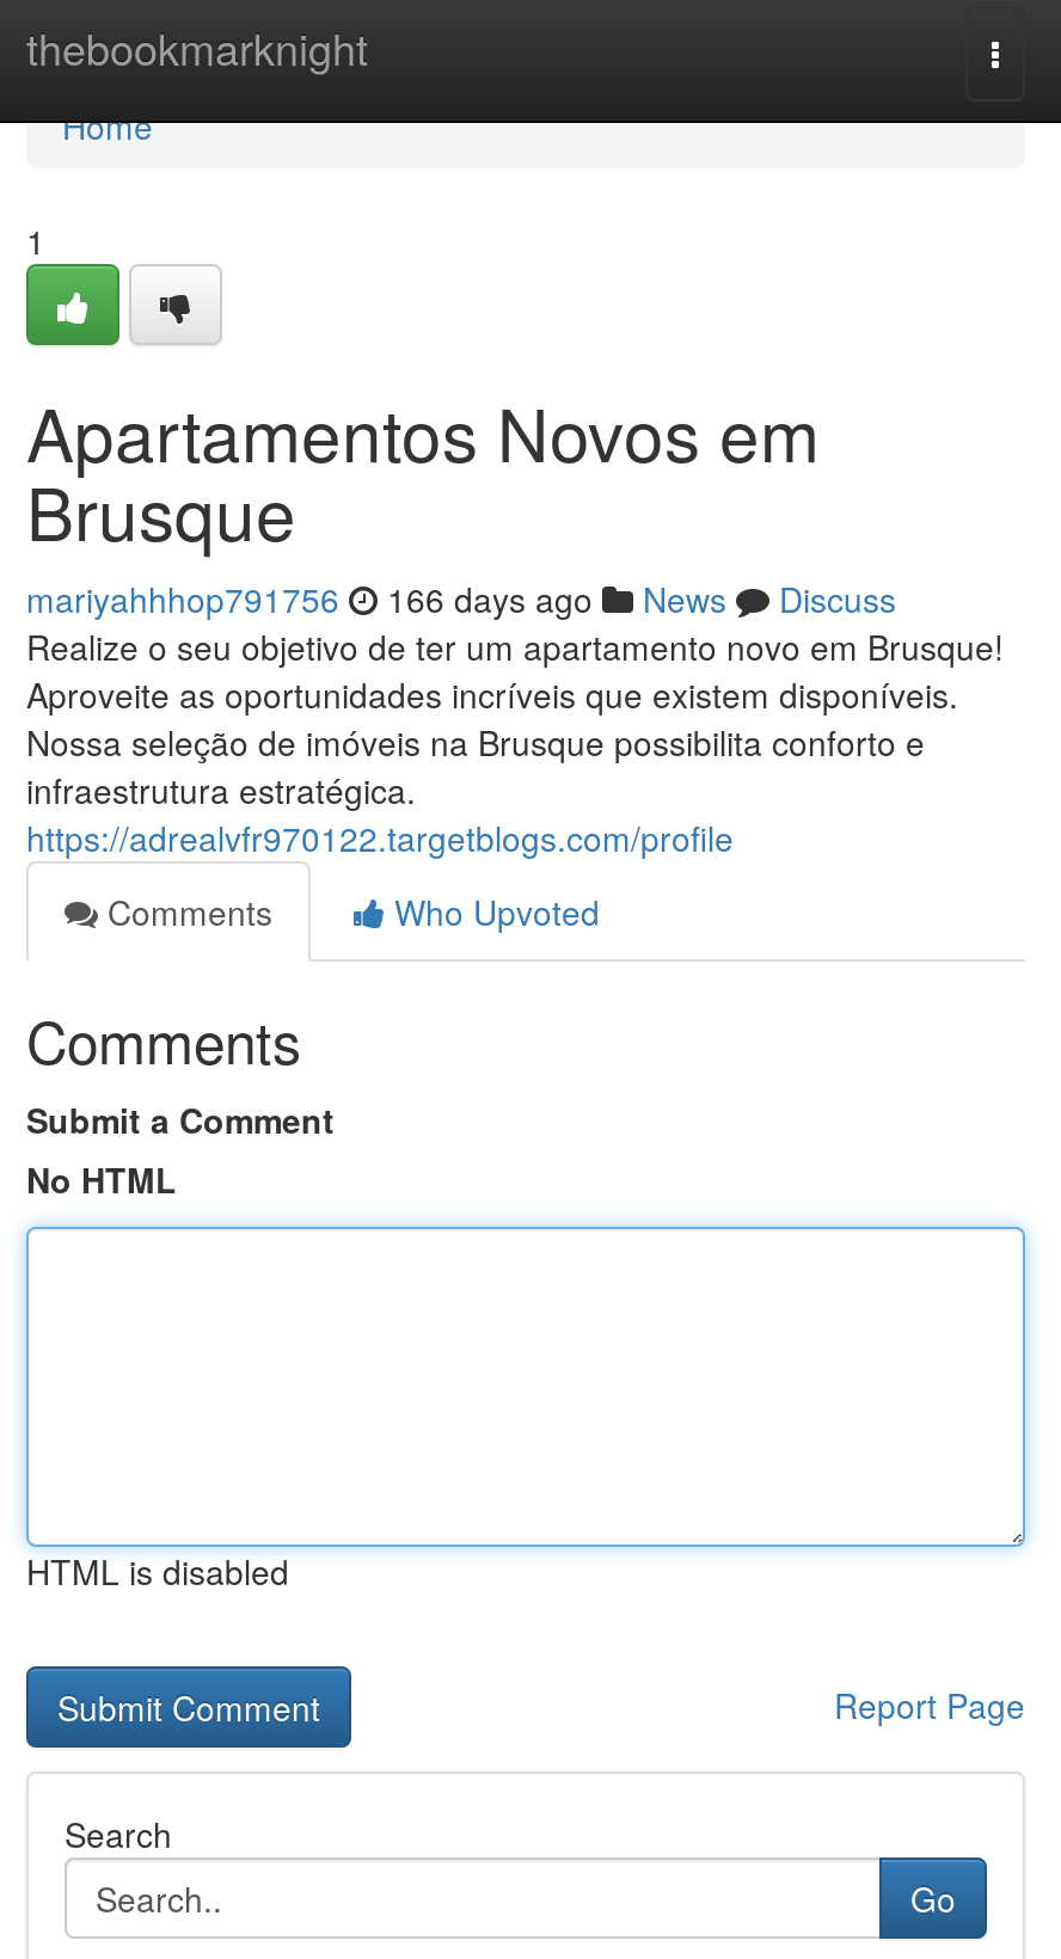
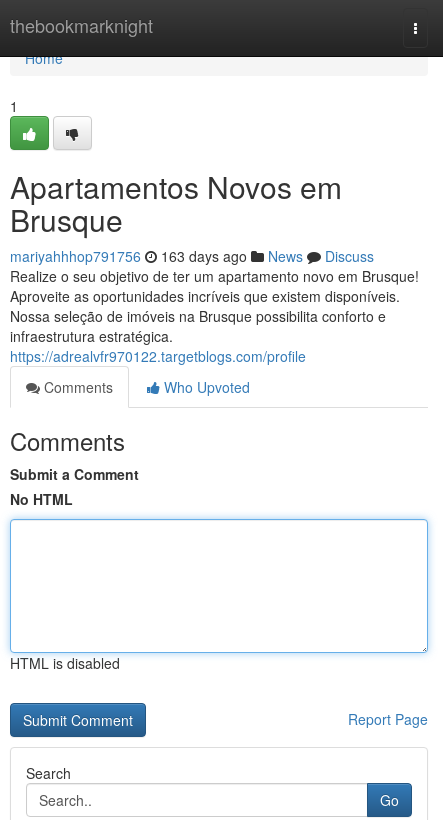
- mariyahhhop791756 166 days ago News Discuss
+ mariyahhhop791756 163 days ago News Discuss
